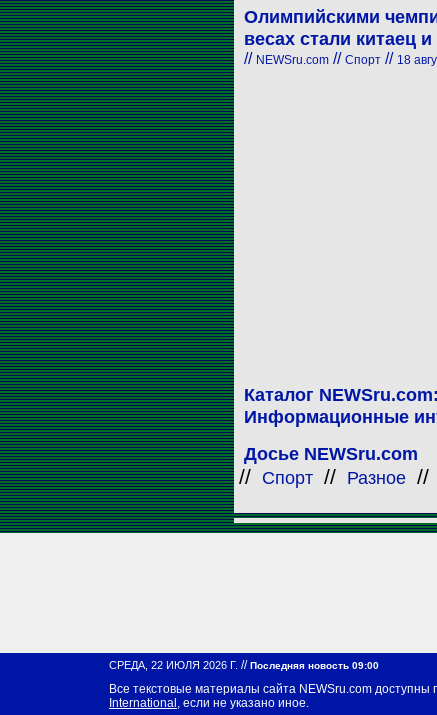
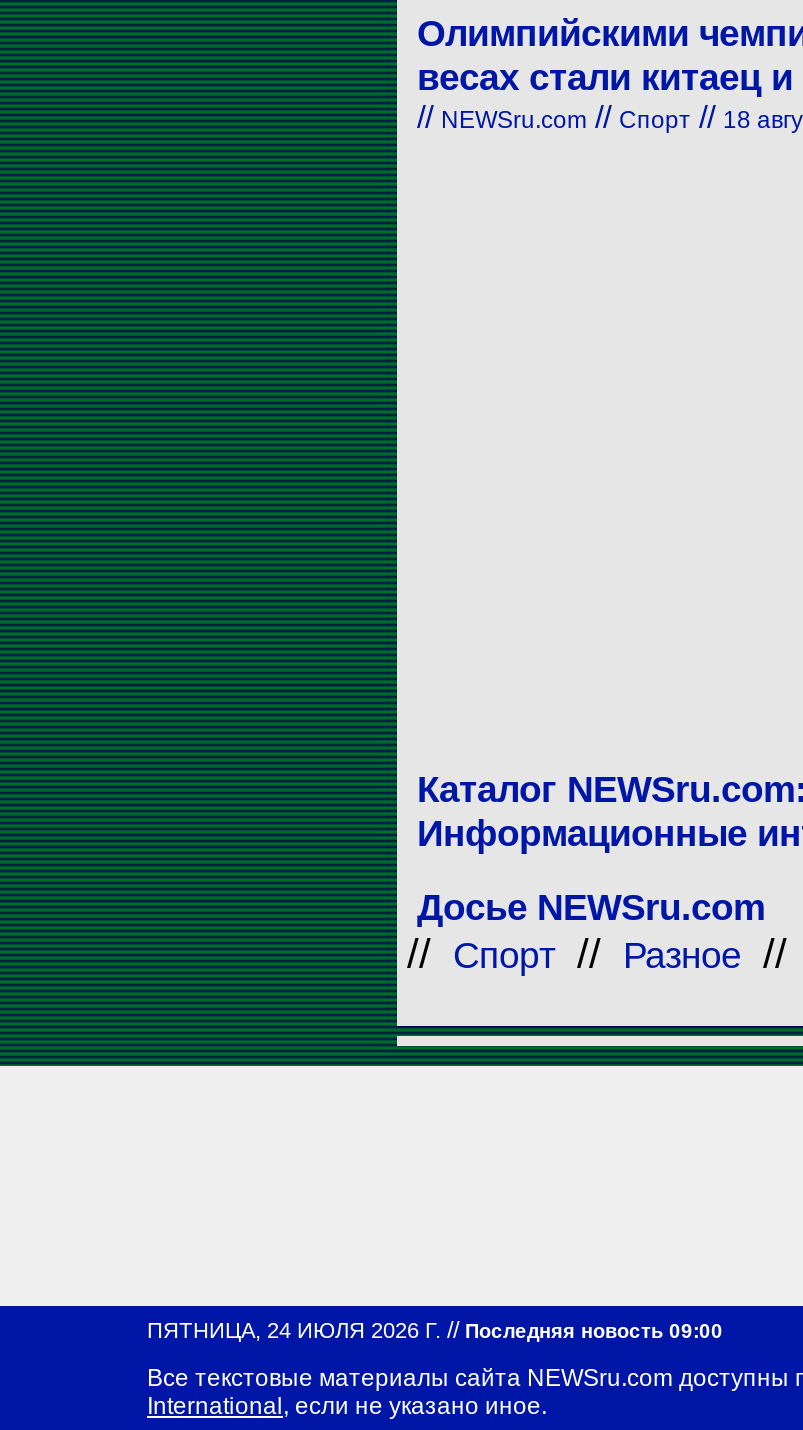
- СРЕДА, 22 ИЮЛЯ 2026 Г. // Последняя новость 09:00
+ ПЯТНИЦА, 24 ИЮЛЯ 2026 Г. // Последняя новость 09:00
